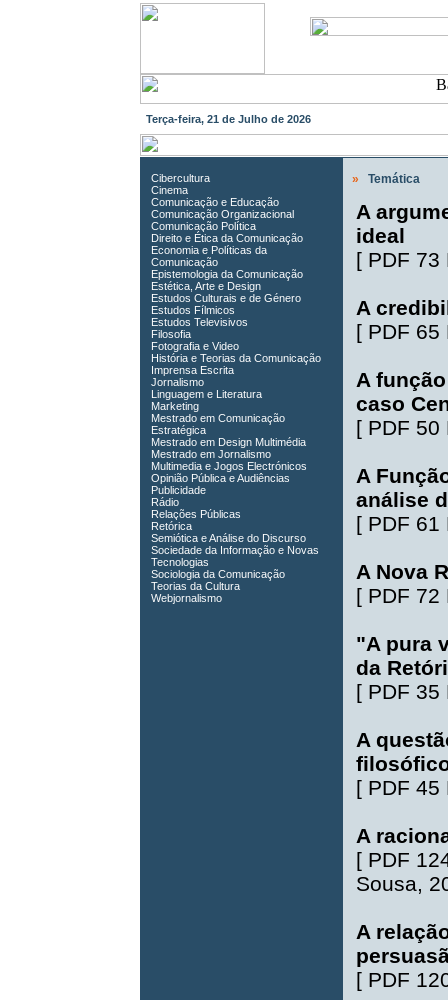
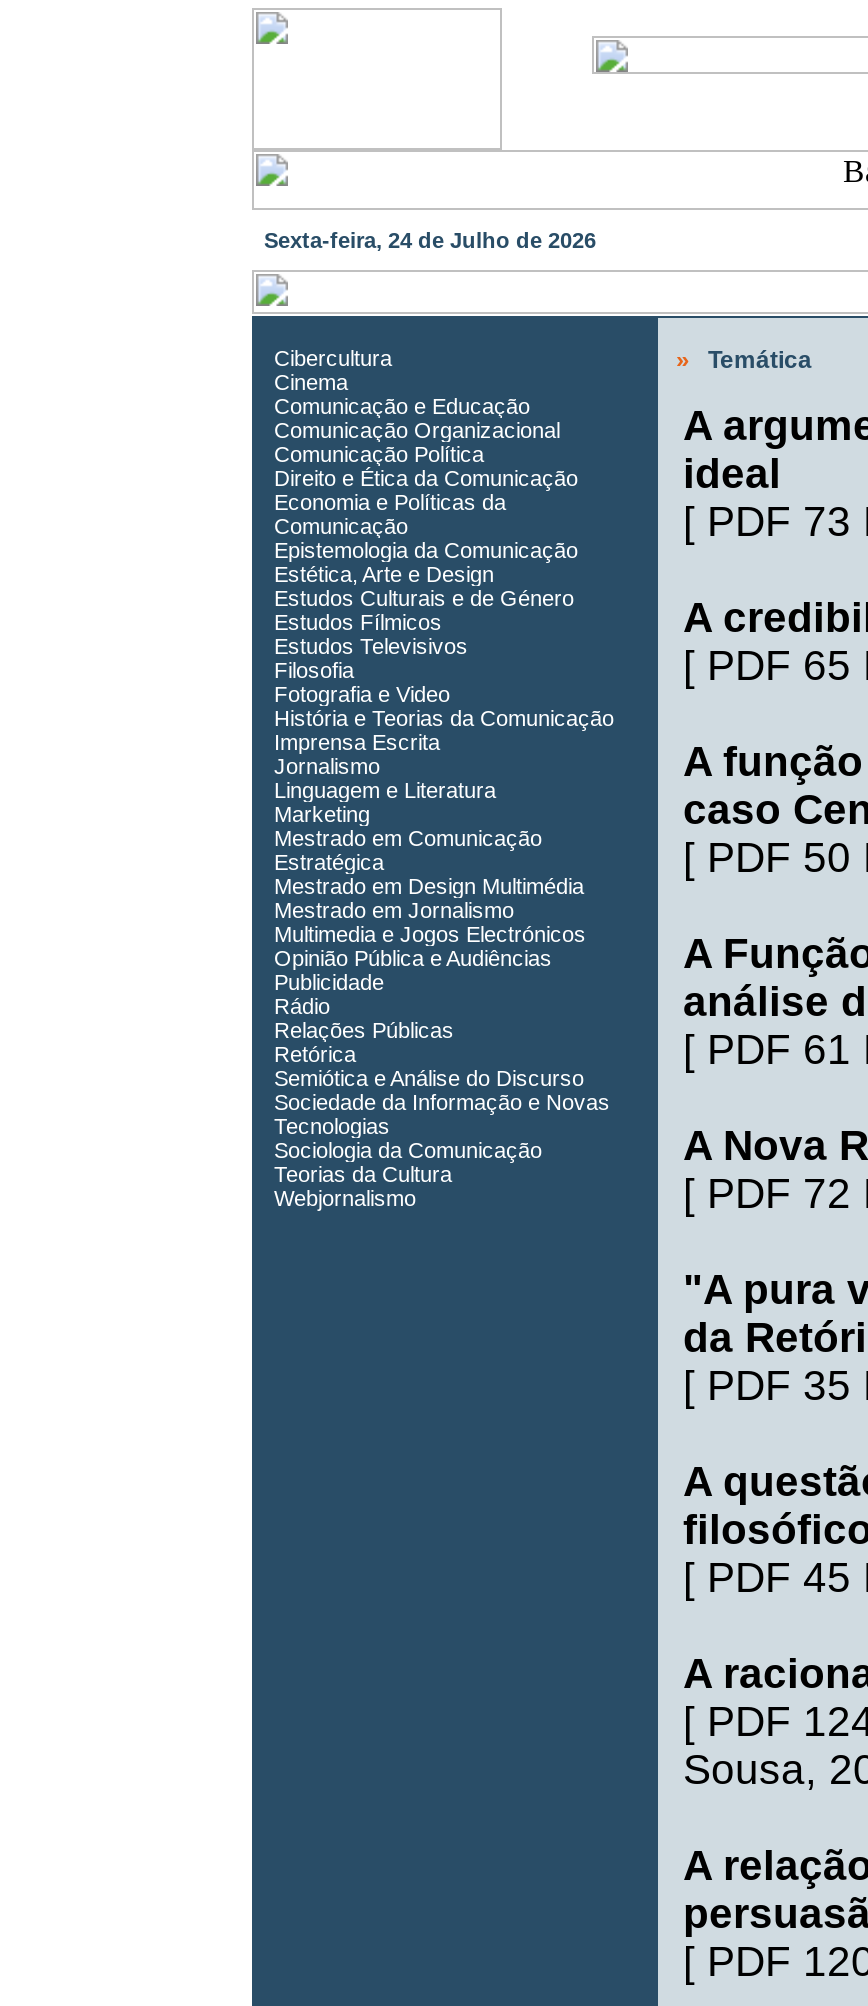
- Terça-feira, 21 de Julho de 2026
+ Sexta-feira, 24 de Julho de 2026
